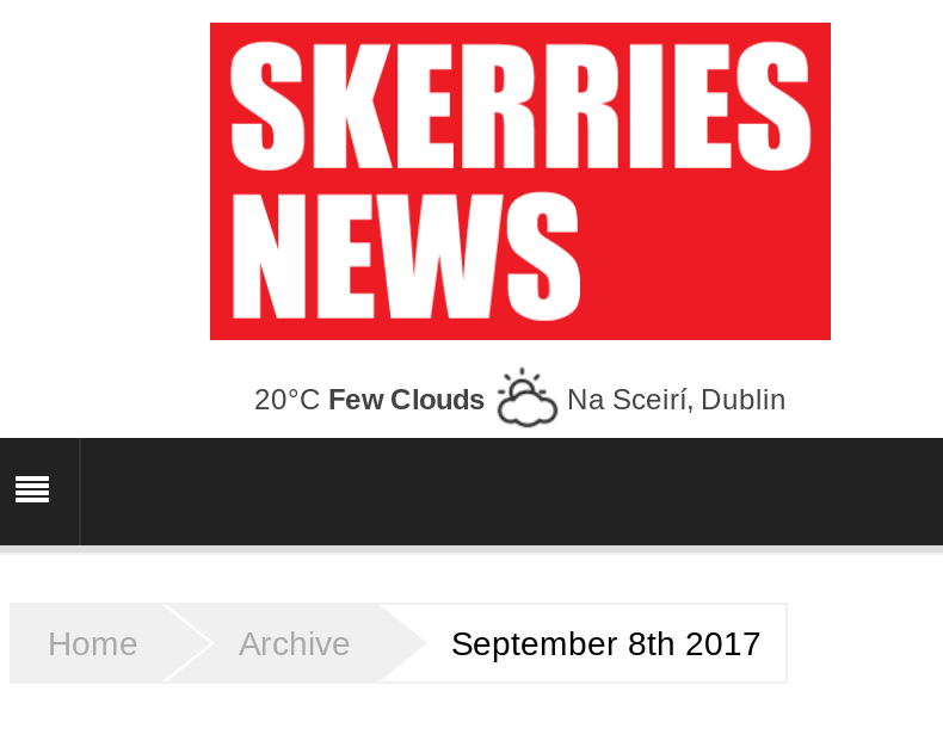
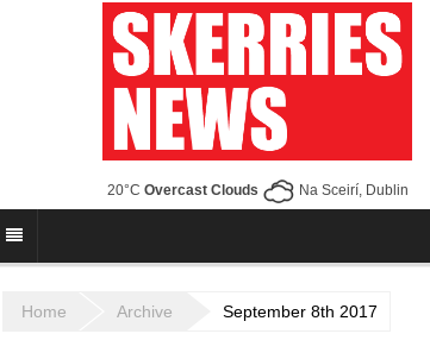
- 20°C Few Clouds
+ 20°C Overcast Clouds
